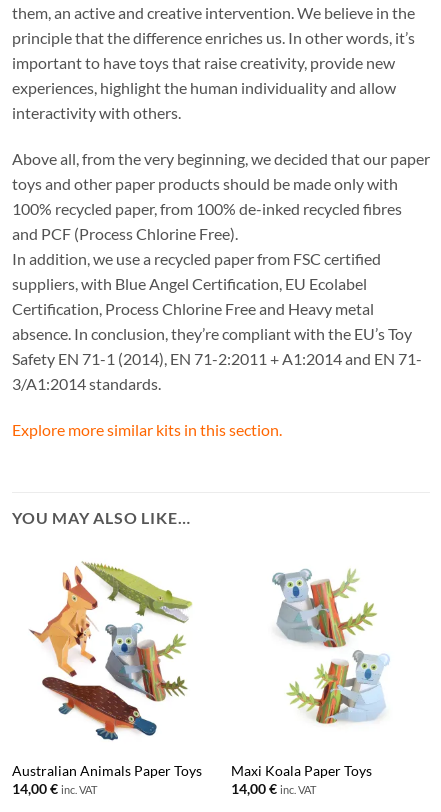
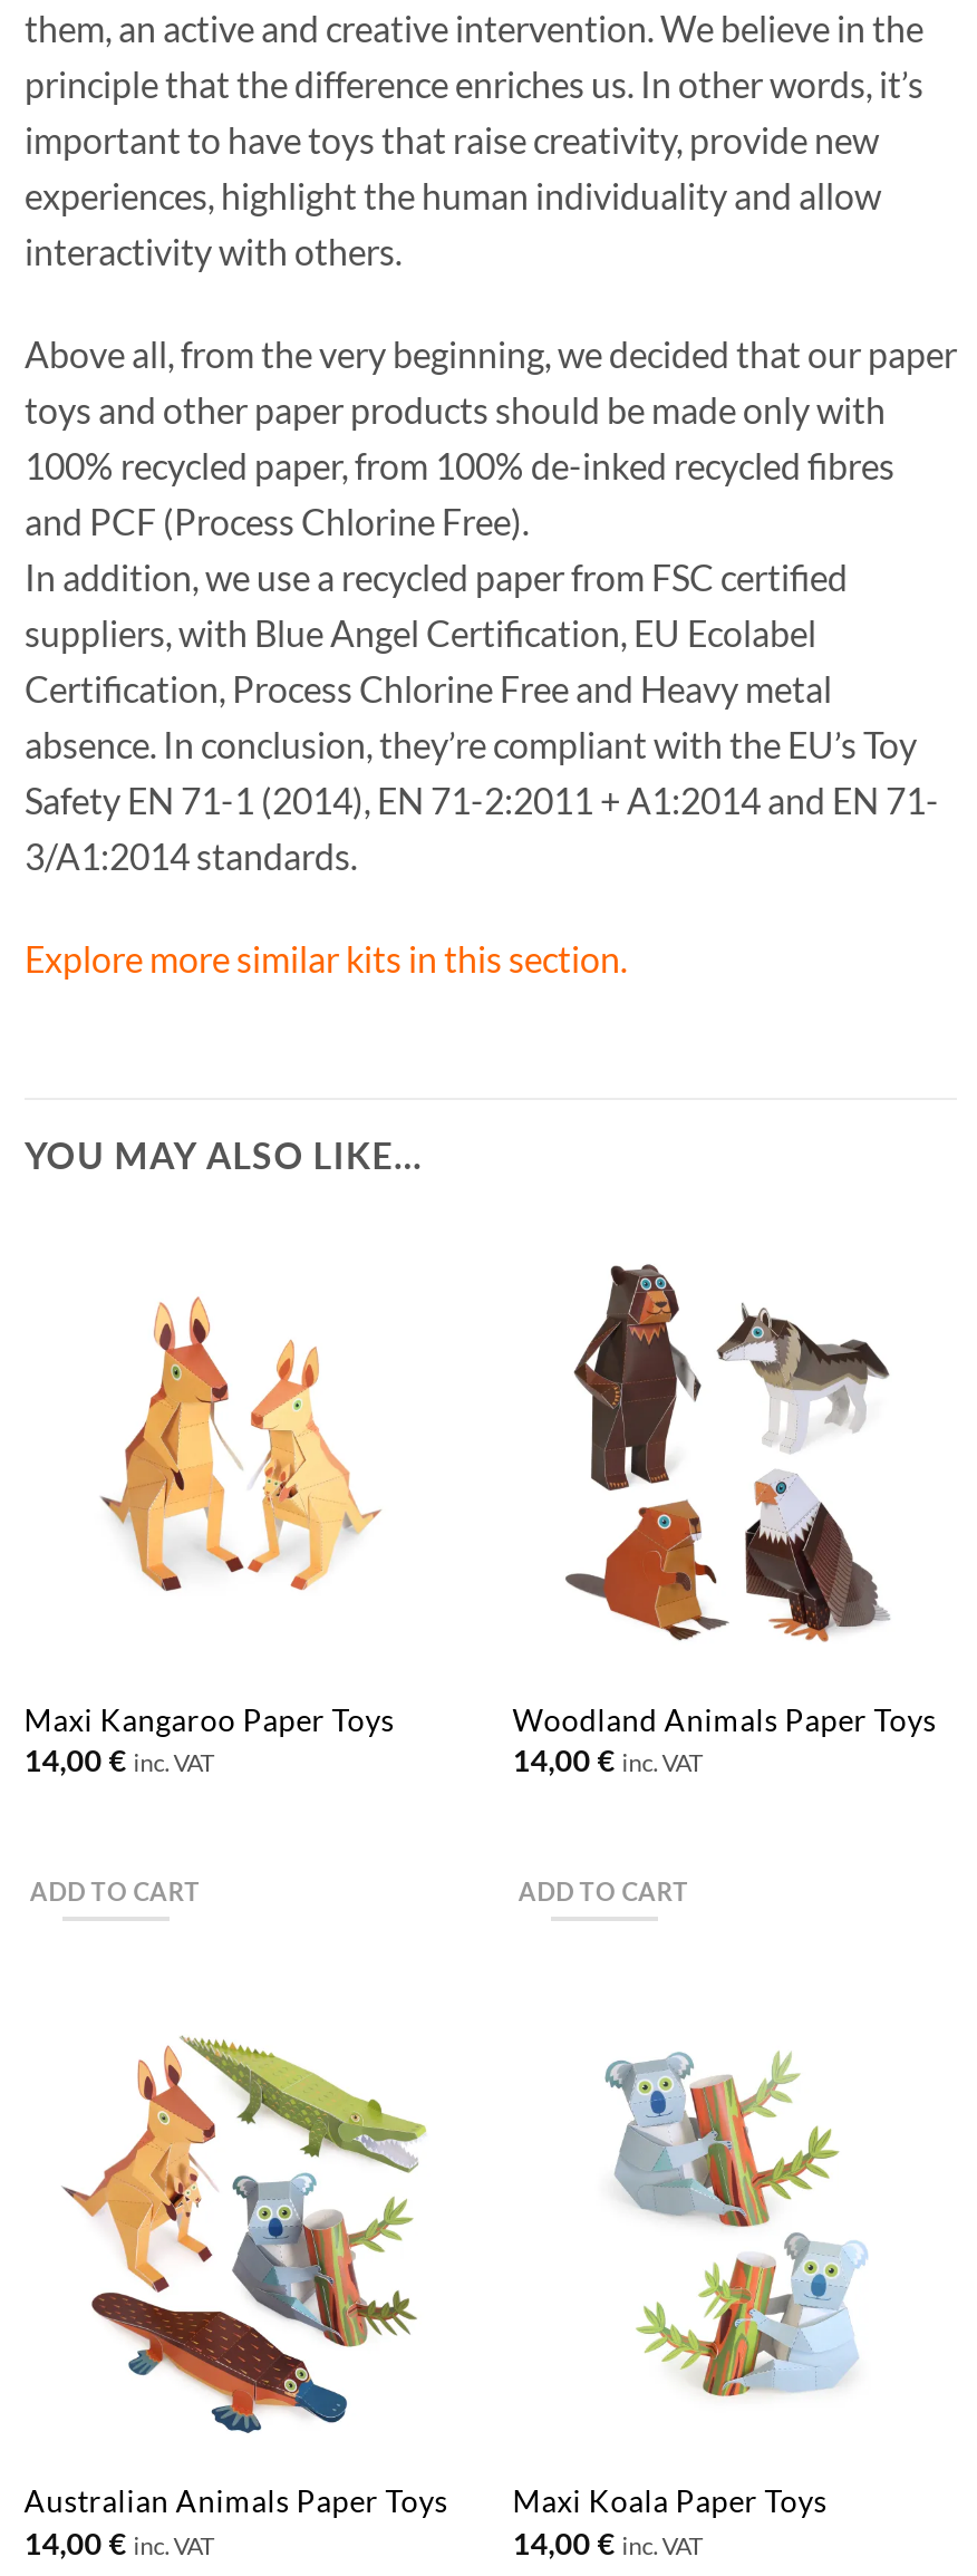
+ Maxi Kangaroo Paper Toys
+ 14,00 € inc. VAT

+ ADD TO CART

+ [image]

+ [image]
+ Woodland Animals Paper Toys
+ 14,00 € inc. VAT

+ ADD TO CART
